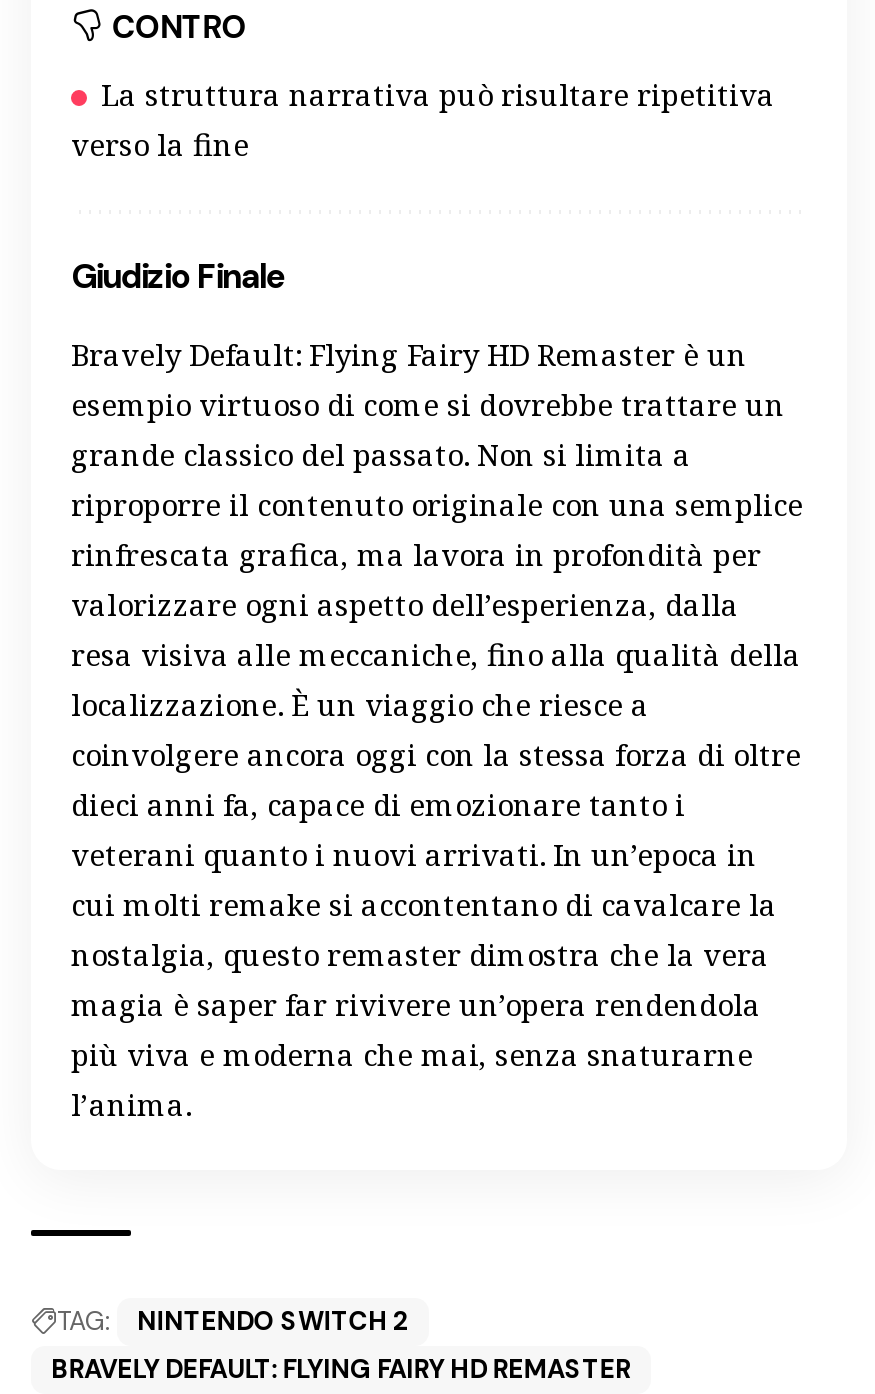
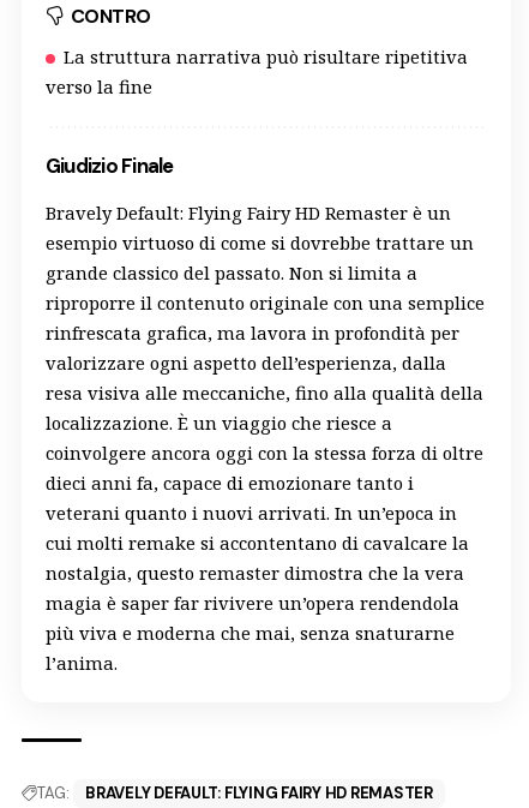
- NINTENDO SWITCH 2
